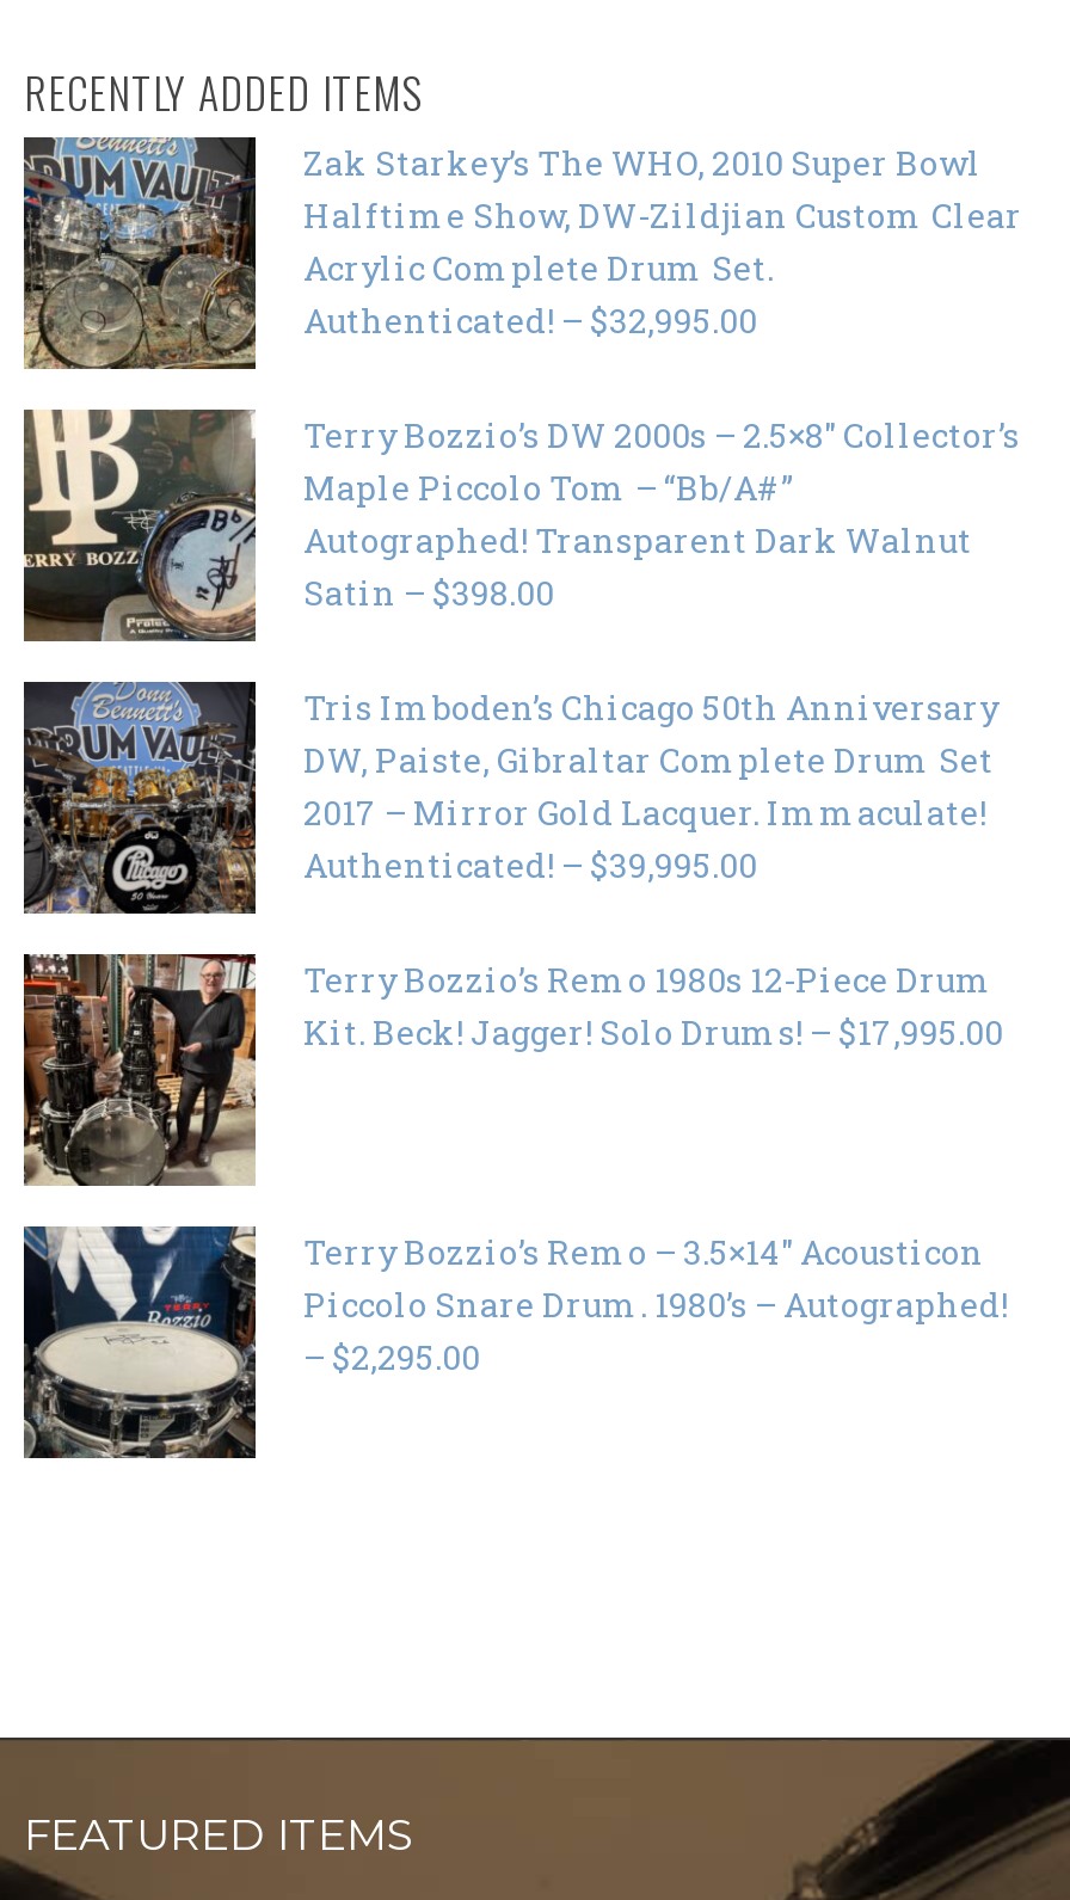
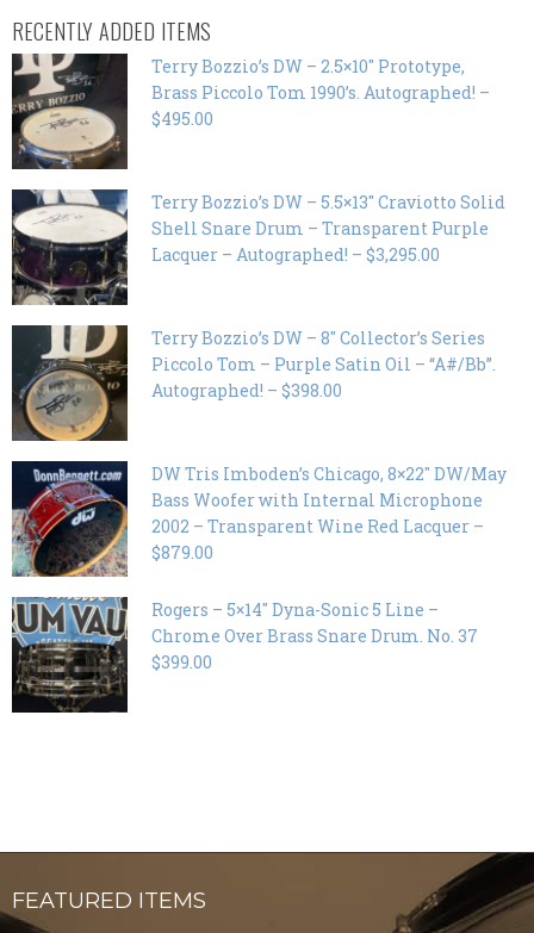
- [image]
- Zak Starkey’s The WHO, 2010 Super Bowl
- Halftime Show, DW-Zildjian Custom Clear
- Acrylic Complete Drum Set.
- Authenticated! – $32,995.00
+ [image]
+ Terry Bozzio’s DW – 2.5×10″ Prototype,
+ Brass Piccolo Tom 1990’s. Autographed! –
+ $495.00

- [image]
- Terry Bozzio’s DW 2000s – 2.5×8″ Collector’s
- Maple Piccolo Tom – “Bb/A#”
- Autographed! Transparent Dark Walnut
- Satin – $398.00
+ [image]
+ Terry Bozzio’s DW – 5.5×13″ Craviotto Solid
+ Shell Snare Drum – Transparent Purple
+ Lacquer – Autographed! – $3,295.00

- [image]
- Tris Imboden’s Chicago 50th Anniversary
- DW, Paiste, Gibraltar Complete Drum Set
- 2017 – Mirror Gold Lacquer. Immaculate!
- Authenticated! – $39,995.00
+ [image]
+ Terry Bozzio’s DW – 8″ Collector’s Series
+ Piccolo Tom – Purple Satin Oil – “A#/Bb”.
+ Autographed! – $398.00

- [image]
- Terry Bozzio’s Remo 1980s 12-Piece Drum
- Kit. Beck! Jagger! Solo Drums! – $17,995.00
+ [image]
+ DW Tris Imboden’s Chicago, 8×22″ DW/May
+ Bass Woofer with Internal Microphone
+ 2002 – Transparent Wine Red Lacquer –
+ $879.00

- [image]
- Terry Bozzio’s Remo – 3.5×14″ Acousticon
- Piccolo Snare Drum. 1980’s – Autographed!
- – $2,295.00
+ [image]
+ Rogers – 5×14″ Dyna-Sonic 5 Line –
+ Chrome Over Brass Snare Drum. No. 37
+ $399.00
